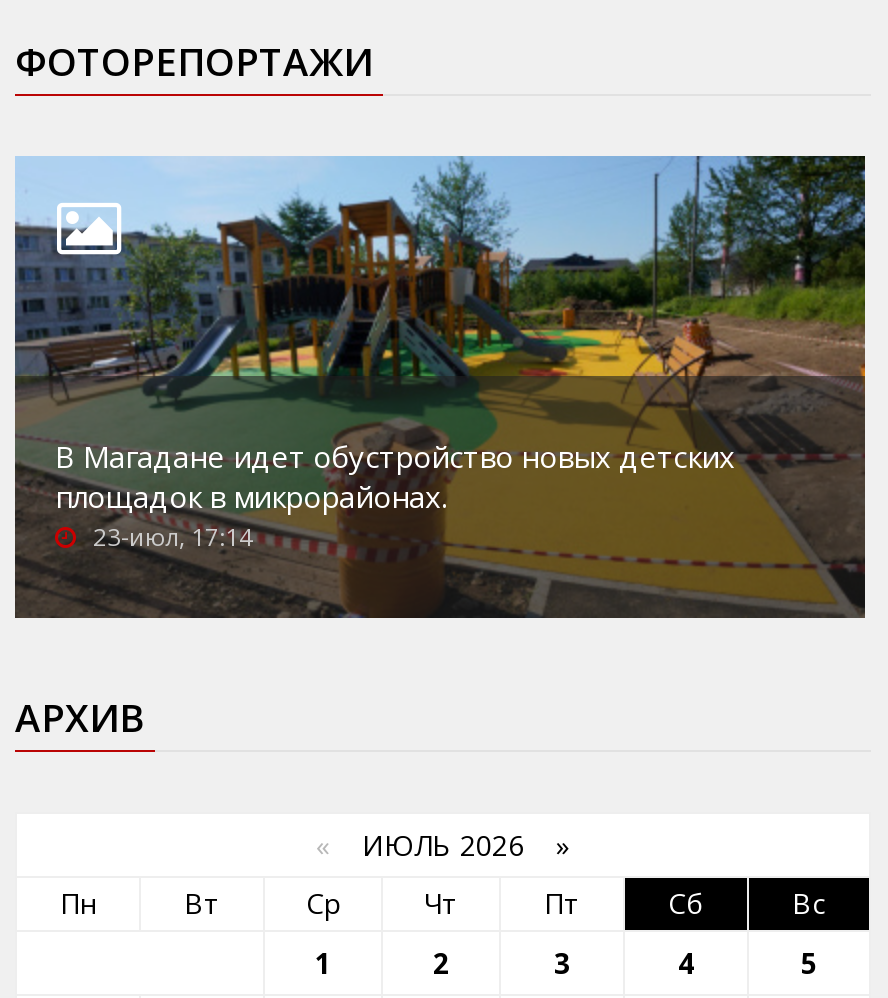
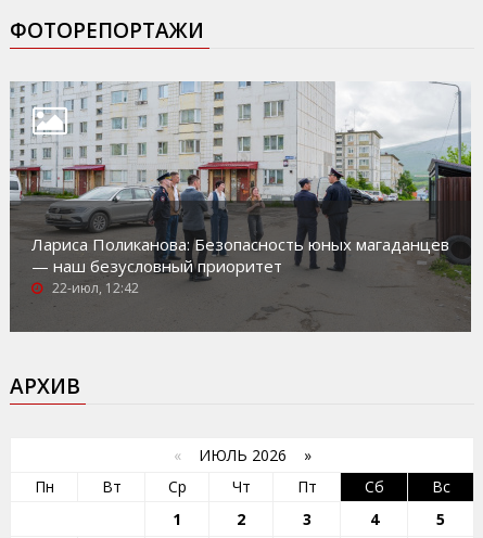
- [image]
- В Магадане идет обустройство новых детских
- площадок в микрорайонах.
- 23-июл, 17:14
+ [image]
+ Лариса Поликанова: Безопасность юных магаданцев
+ — наш безусловный приоритет
+ 22-июл, 12:42
